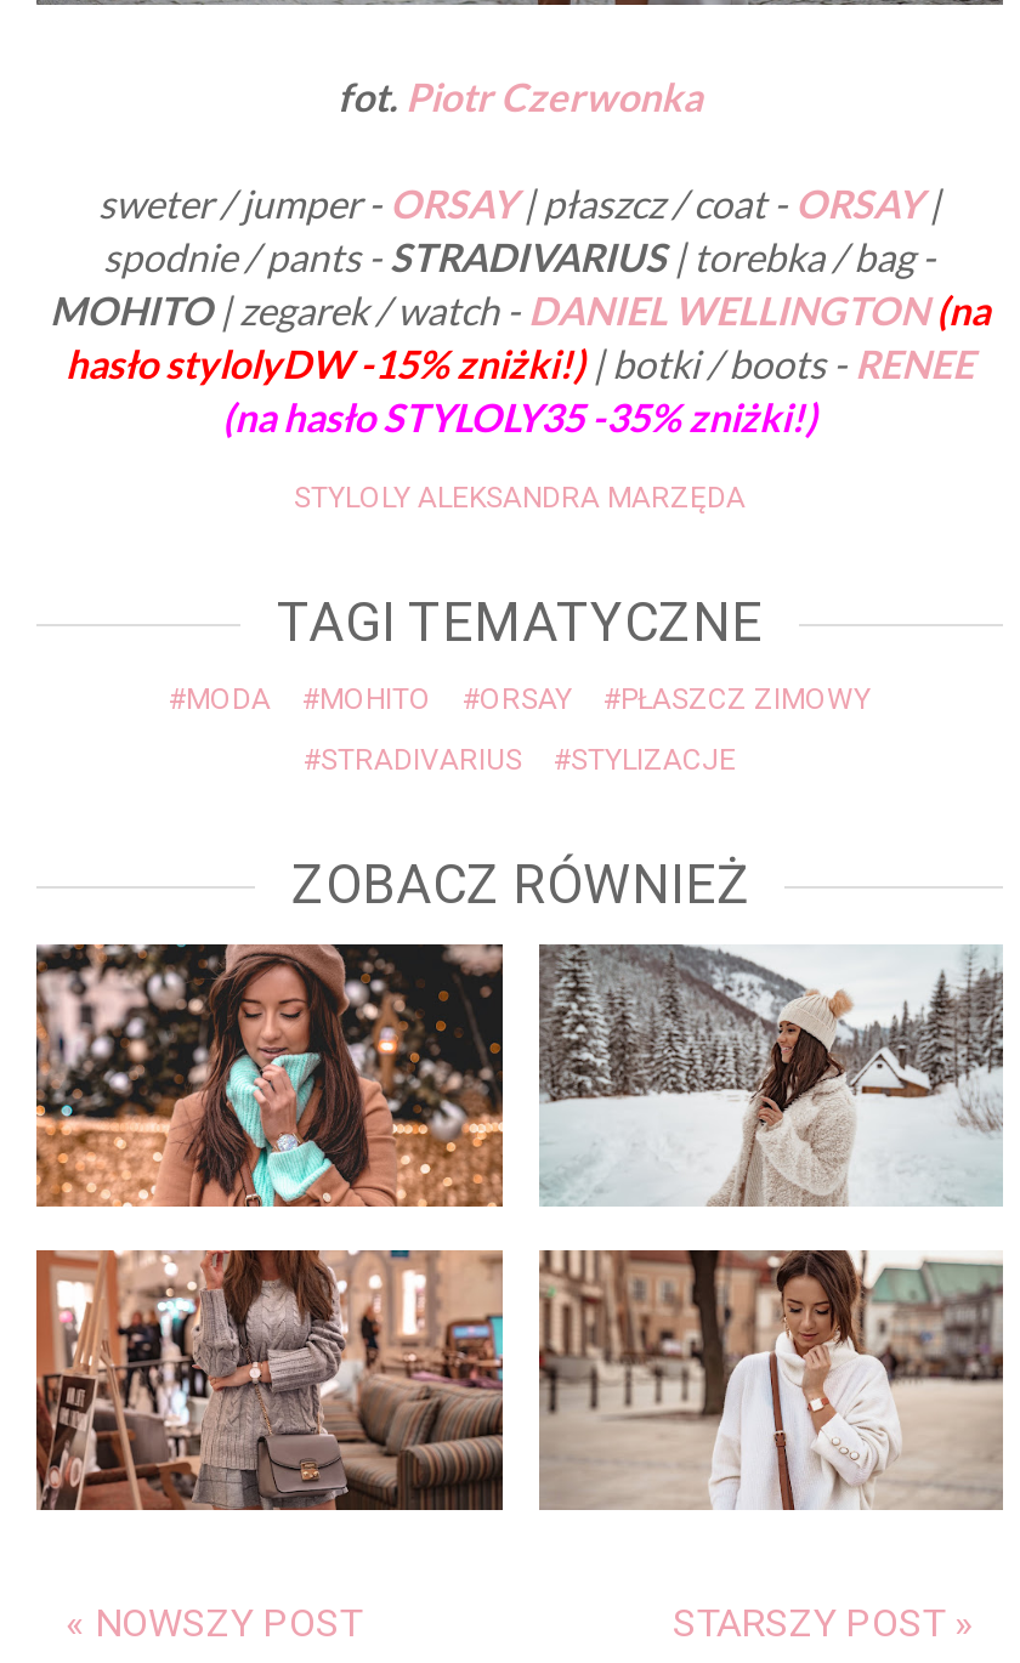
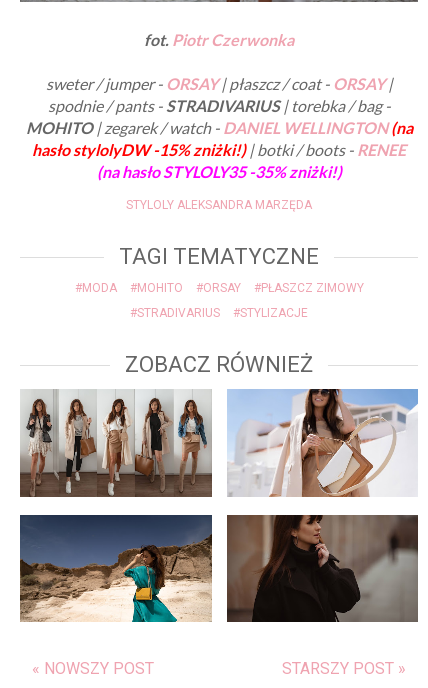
- [image]
+ [image]

- [image]
+ [image]

- [image]
+ [image]

- [image]
+ [image]
